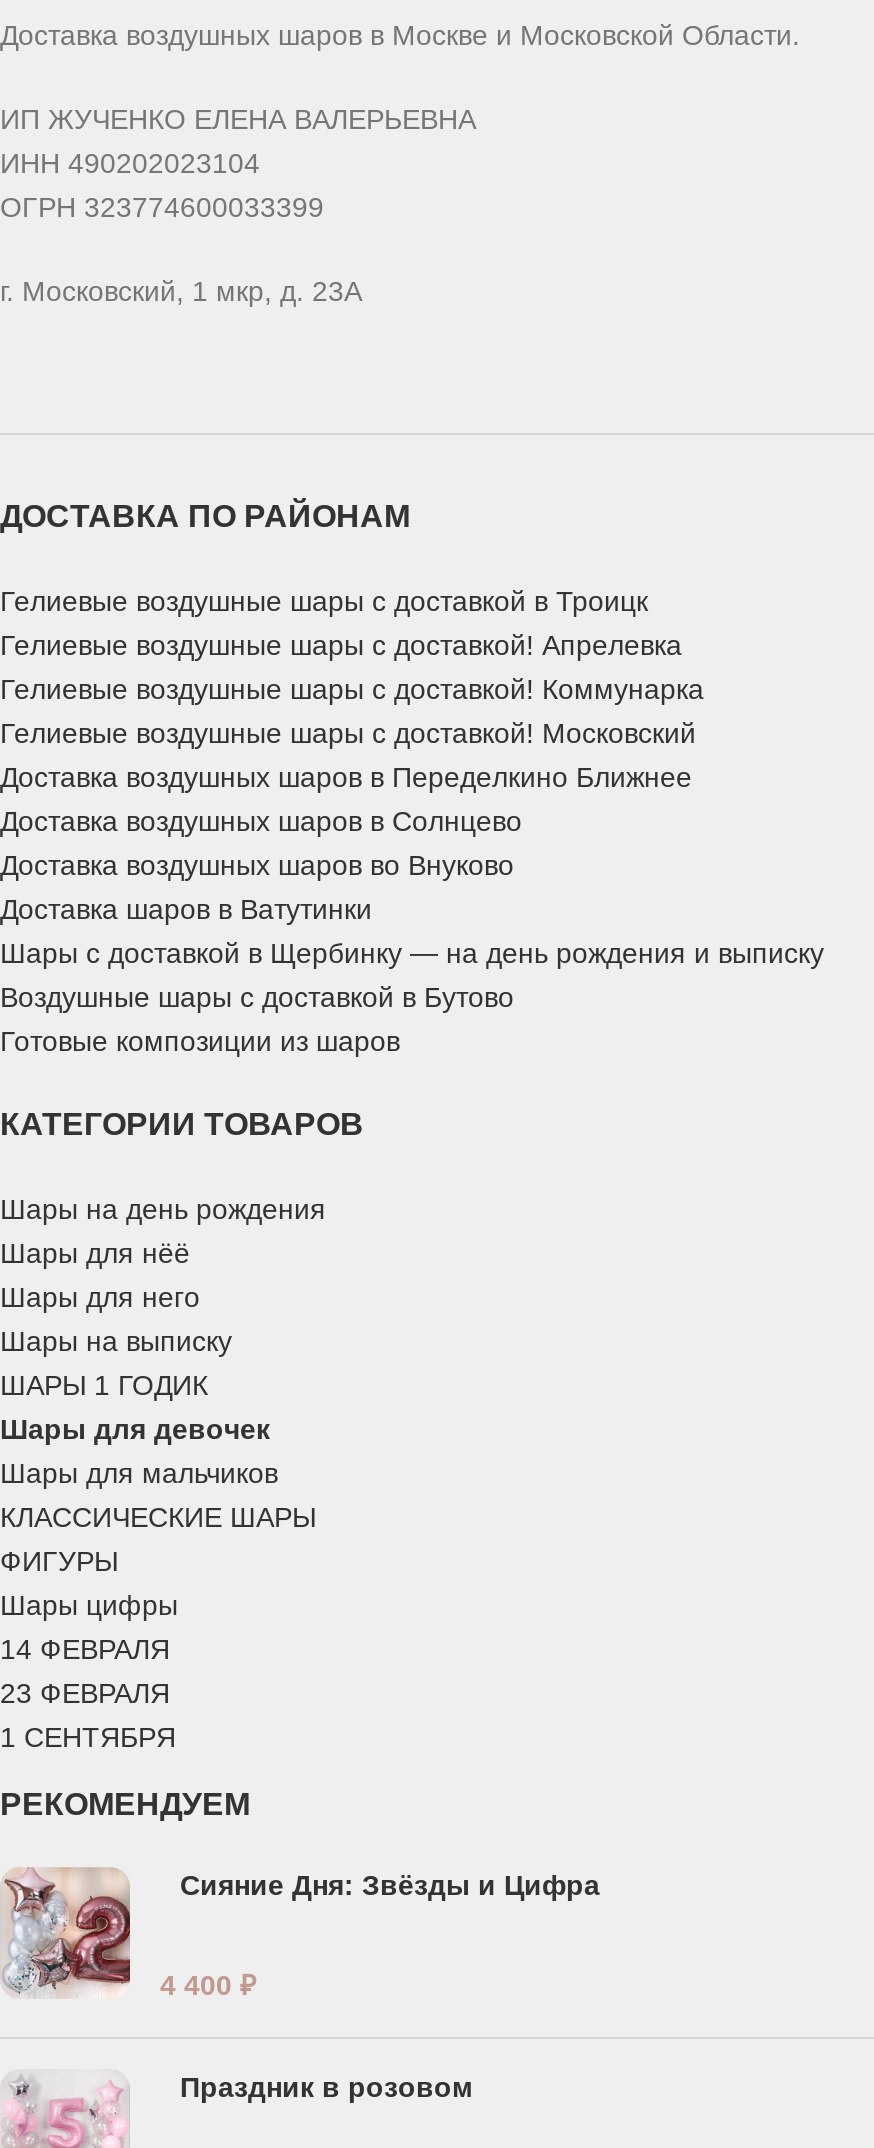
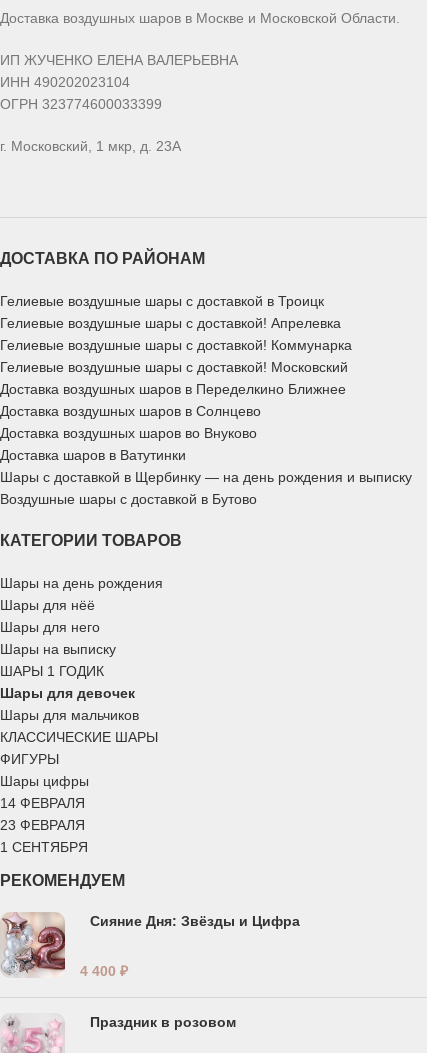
- Готовые композиции из шаров
